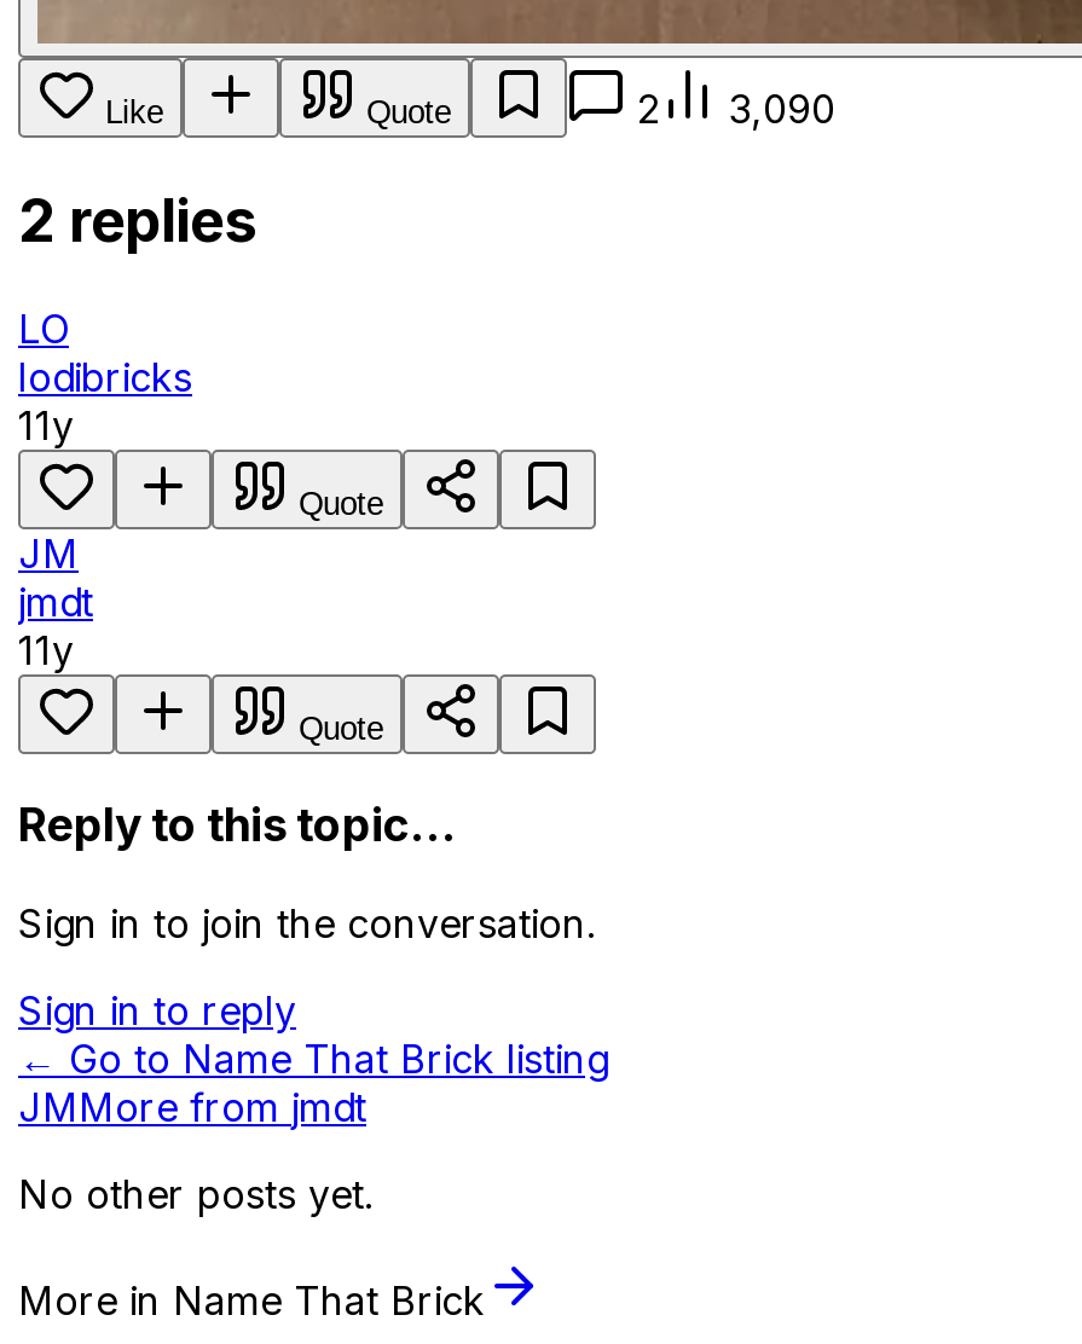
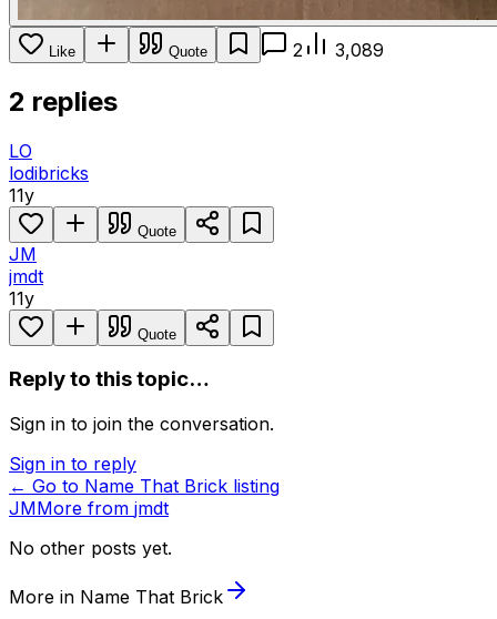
- 2 3,090
+ 2 3,089
